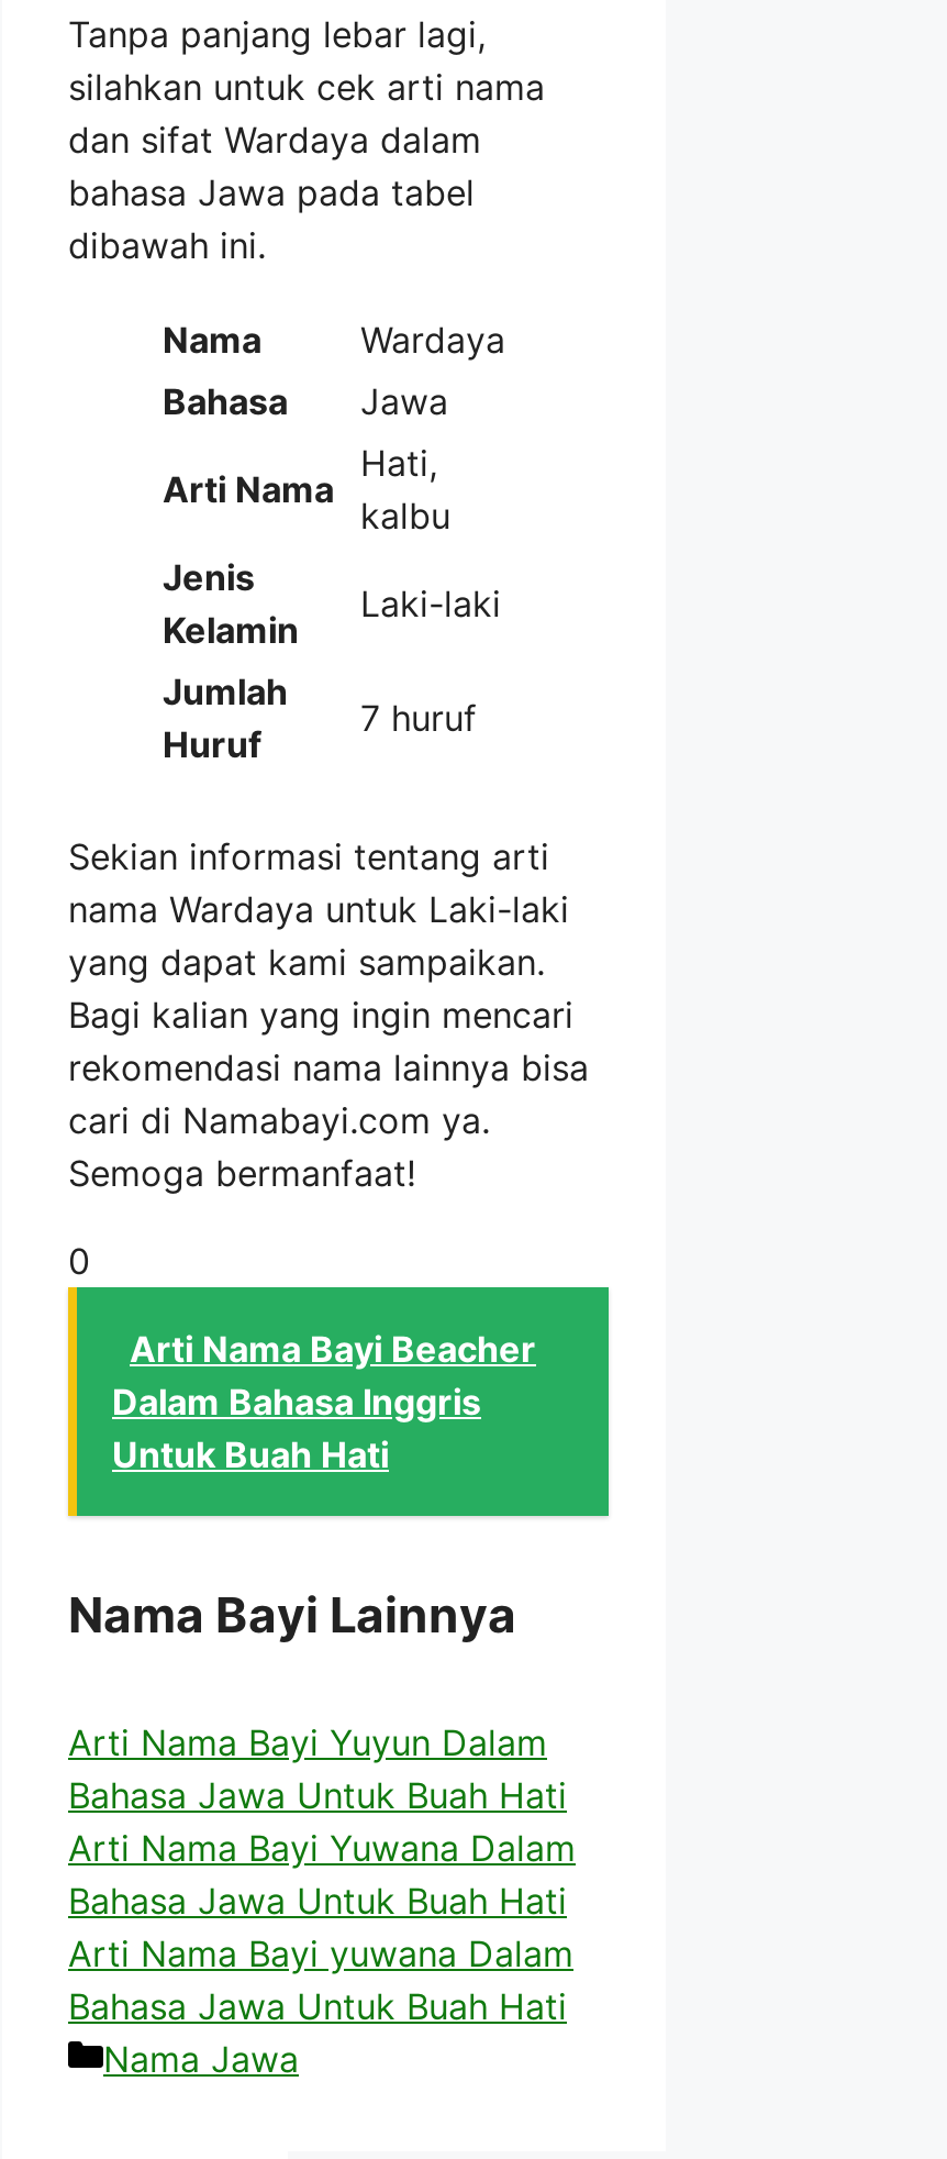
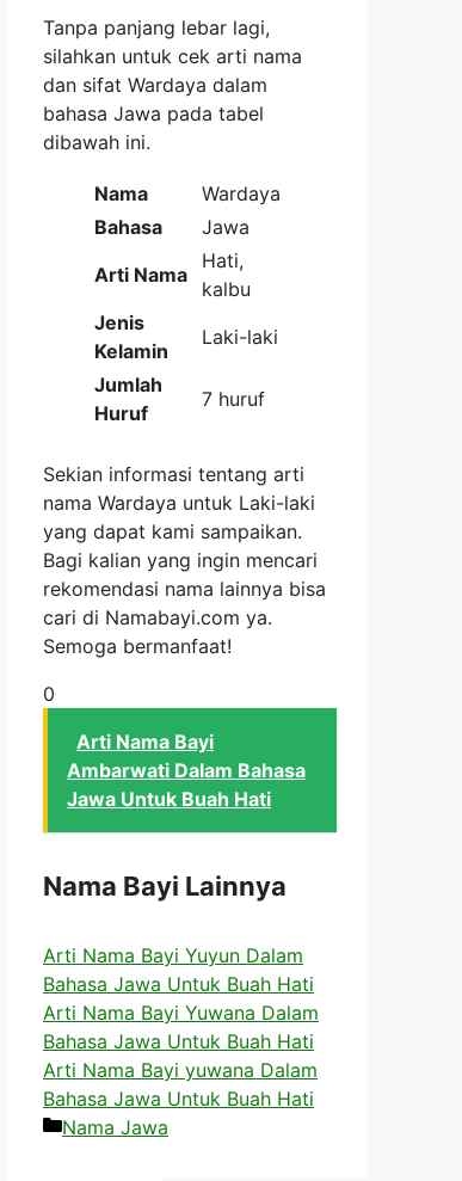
- Arti Nama Bayi Beacher
- Dalam Bahasa Inggris
- Untuk Buah Hati
+ Arti Nama Bayi
+ Ambarwati Dalam Bahasa
+ Jawa Untuk Buah Hati
